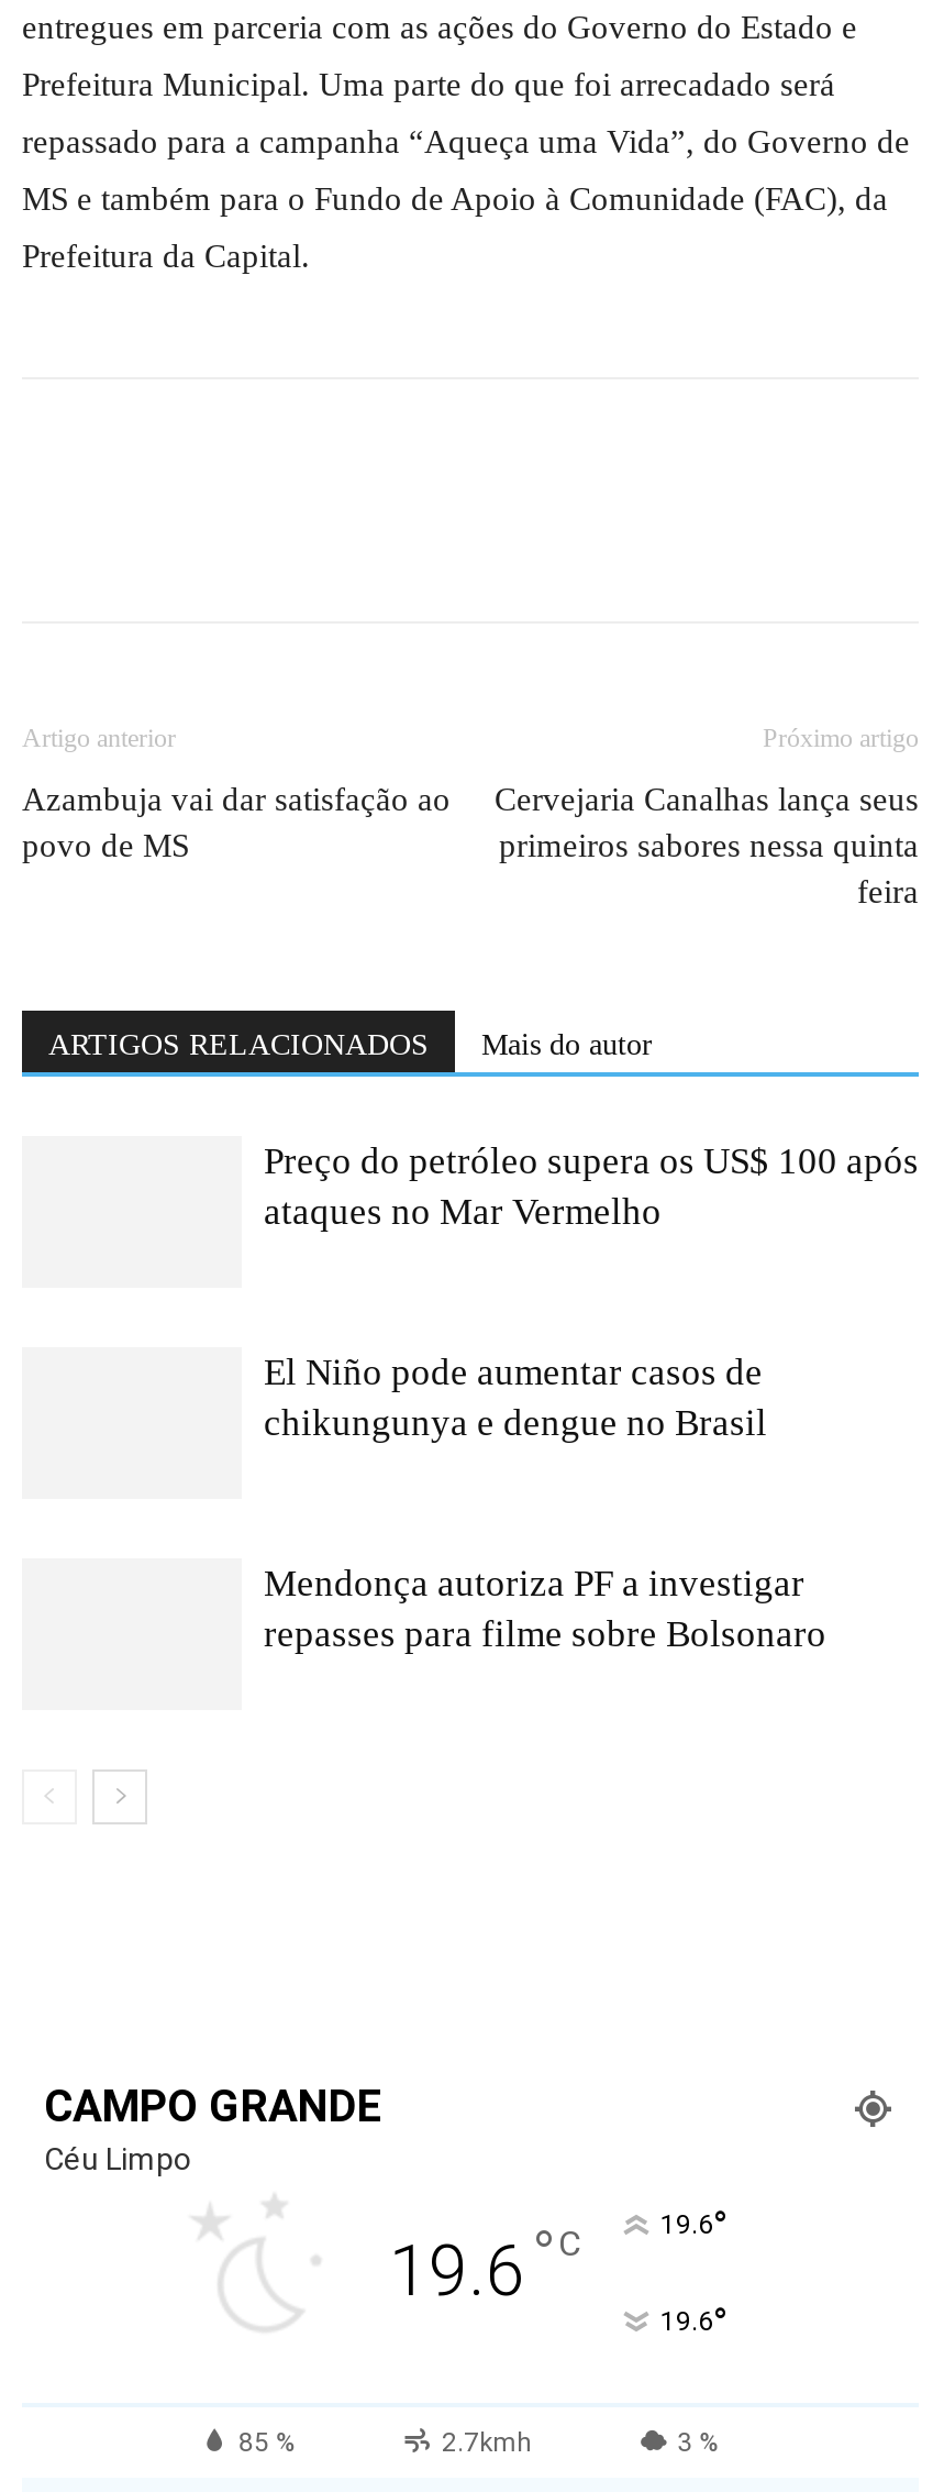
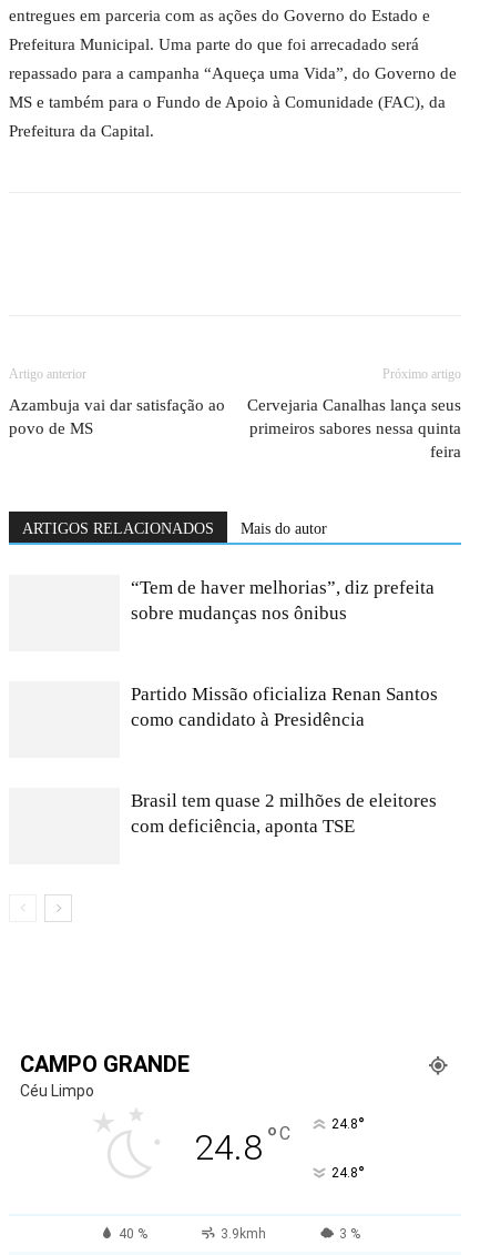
- Preço do petróleo supera os US$ 100 após
- ataques no Mar Vermelho
+ “Tem de haver melhorias”, diz prefeita
+ sobre mudanças nos ônibus

- El Niño pode aumentar casos de
- chikungunya e dengue no Brasil
+ Partido Missão oficializa Renan Santos
+ como candidato à Presidência

- Mendonça autoriza PF a investigar
- repasses para filme sobre Bolsonaro
+ Brasil tem quase 2 milhões de eleitores
+ com deficiência, aponta TSE

- 19.6 °C
- 19.6°
+ 24.8 °C
+ 24.8°

- 19.6°
+ 24.8°

- 85 %
- 2.7kmh
+ 40 %
+ 3.9kmh
